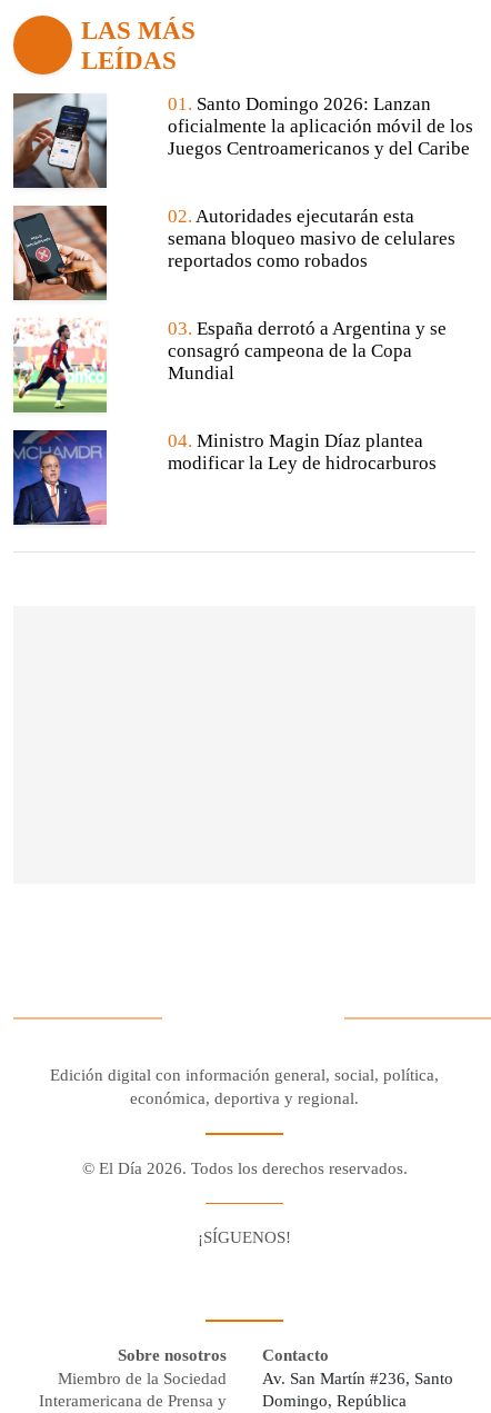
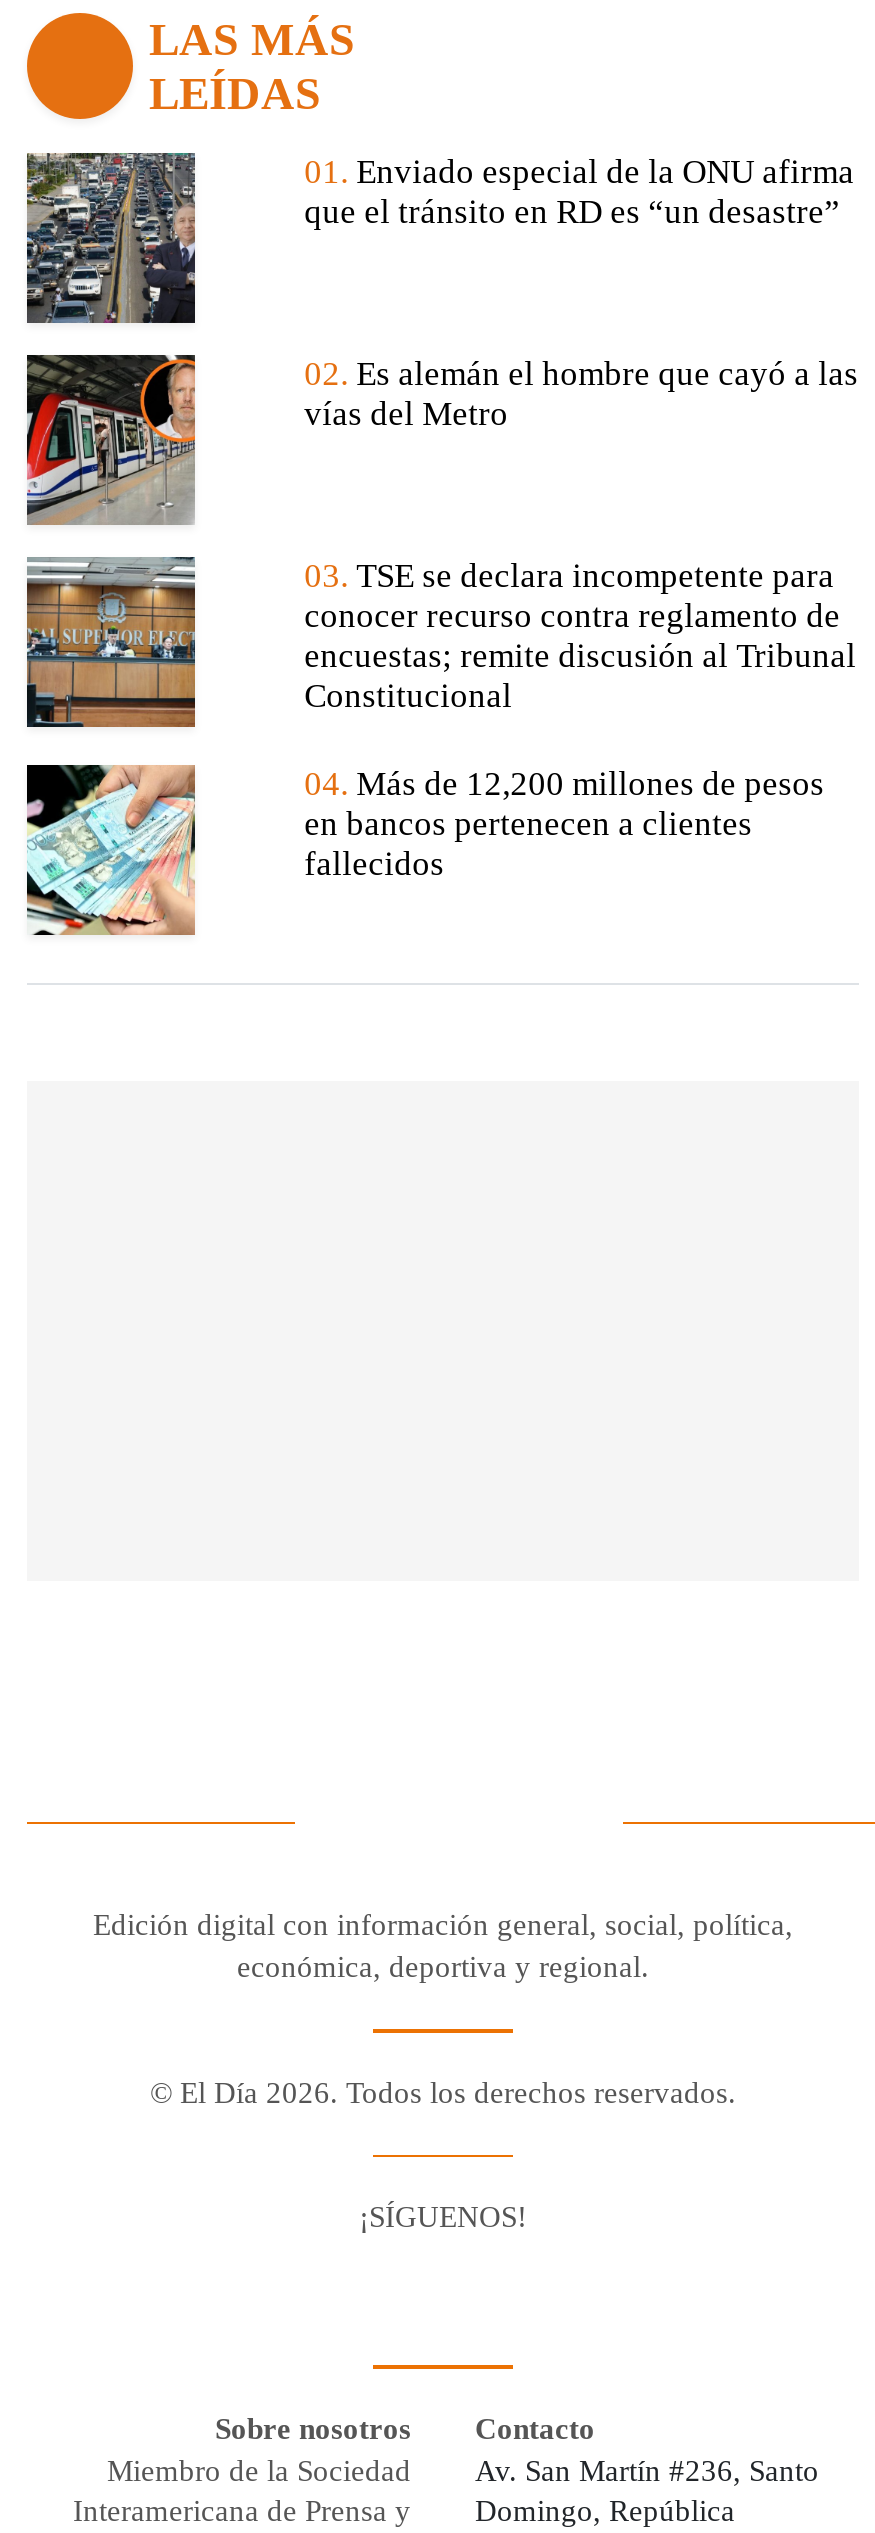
- [image]
+ [image]

- 01. Santo Domingo 2026: Lanzan
- oficialmente la aplicación móvil de los
- Juegos Centroamericanos y del Caribe
+ 01. Enviado especial de la ONU afirma
+ que el tránsito en RD es “un desastre”

- [image]
+ [image]

- 02. Autoridades ejecutarán esta
- semana bloqueo masivo de celulares
- reportados como robados
+ 02. Es alemán el hombre que cayó a las
+ vías del Metro

- [image]
+ [image]

- 03. España derrotó a Argentina y se
- consagró campeona de la Copa
- Mundial
+ 03. TSE se declara incompetente para
+ conocer recurso contra reglamento de
+ encuestas; remite discusión al Tribunal
+ Constitucional

- [image]
+ [image]

- 04. Ministro Magin Díaz plantea
- modificar la Ley de hidrocarburos
+ 04. Más de 12,200 millones de pesos
+ en bancos pertenecen a clientes
+ fallecidos
